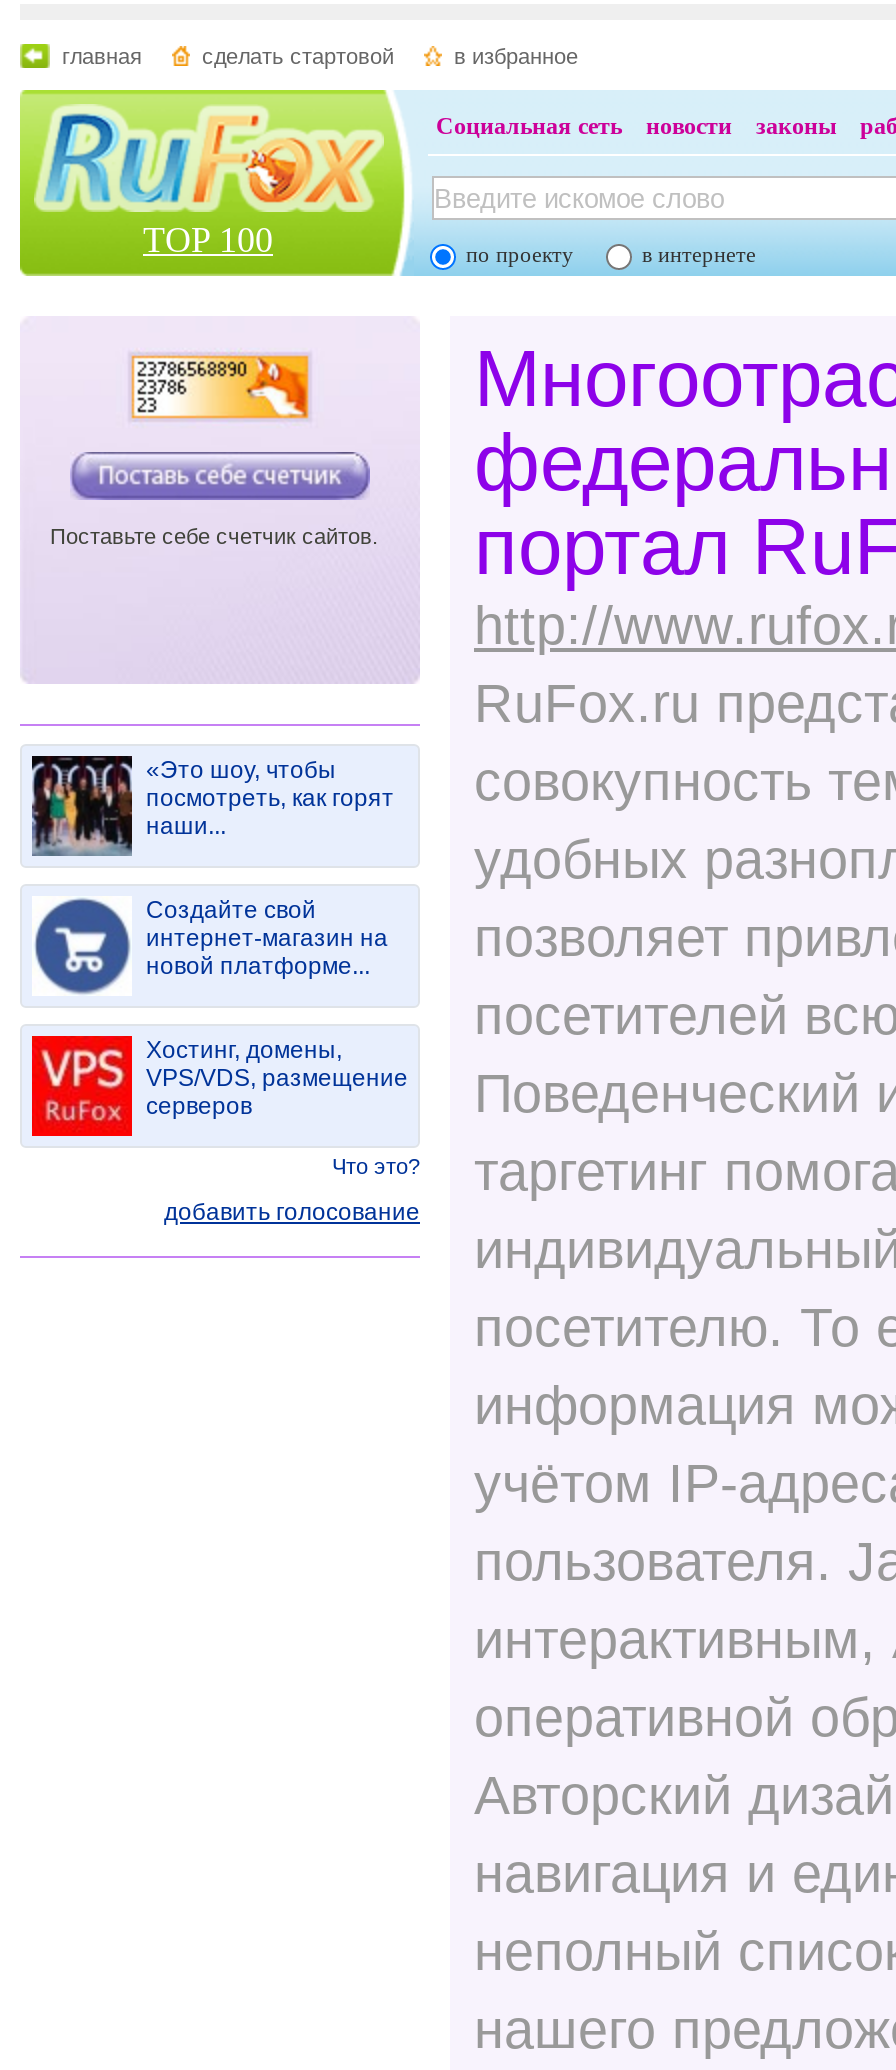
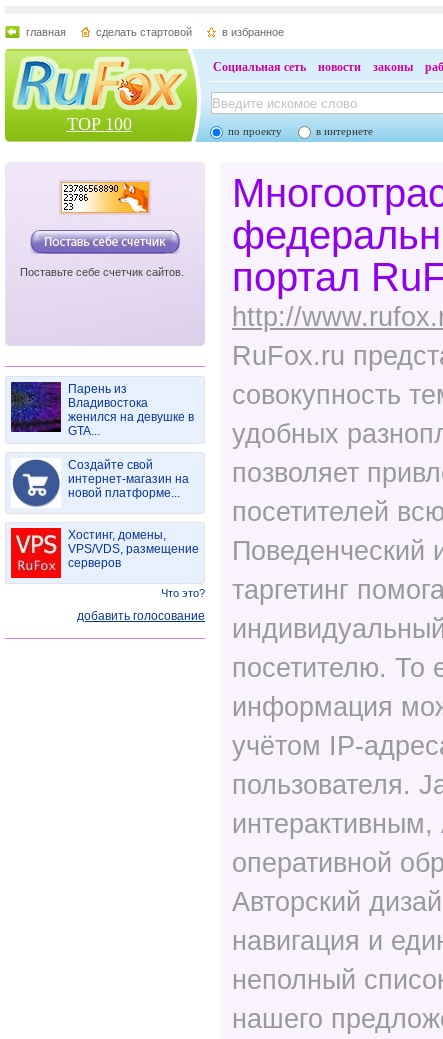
- [image]
- «Это шоу, чтобы
- посмотреть, как горят
- наши...
+ [image]
+ Парень из
+ Владивостока
+ женился на девушке в
+ GTA...
